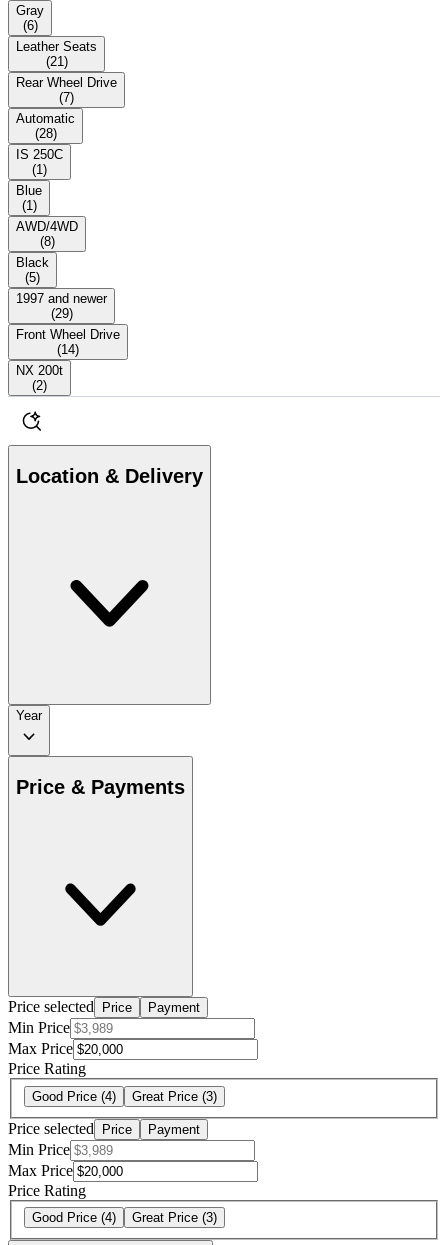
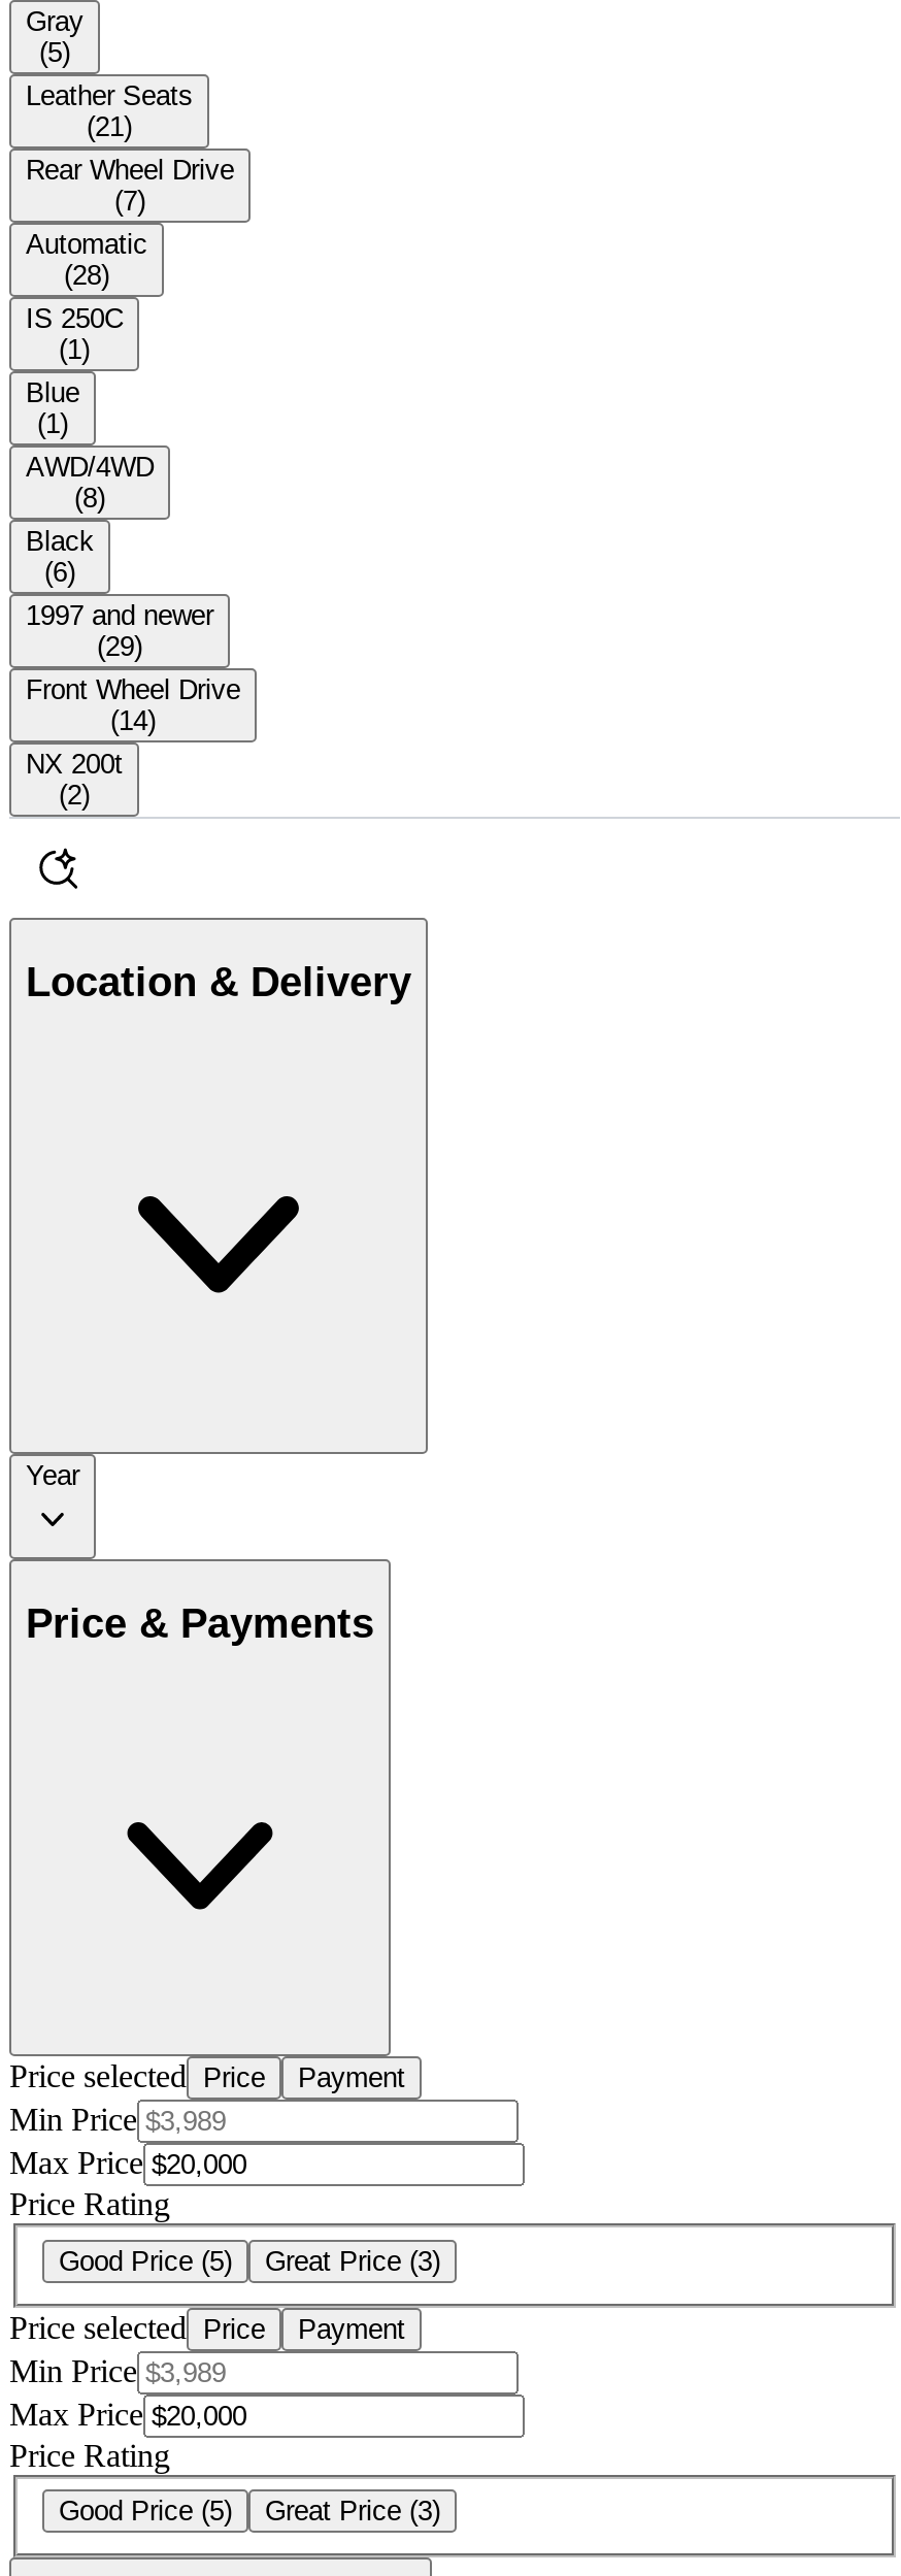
- (6)
+ (5)

- (5)
+ (6)

- Good Price (4) Great Price (3)
+ Good Price (5) Great Price (3)

- Good Price (4) Great Price (3)
+ Good Price (5) Great Price (3)
